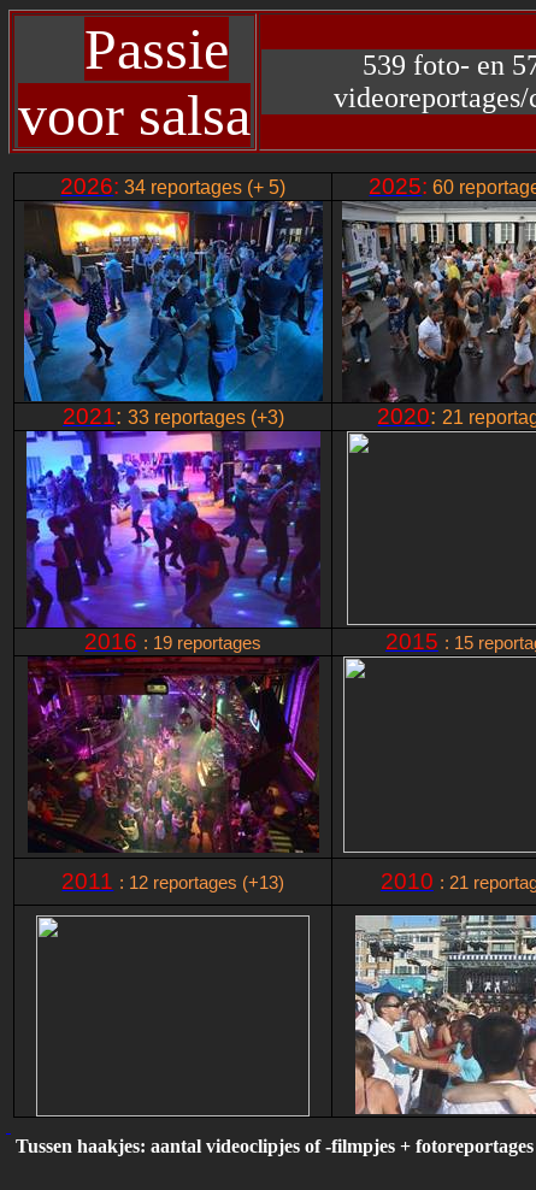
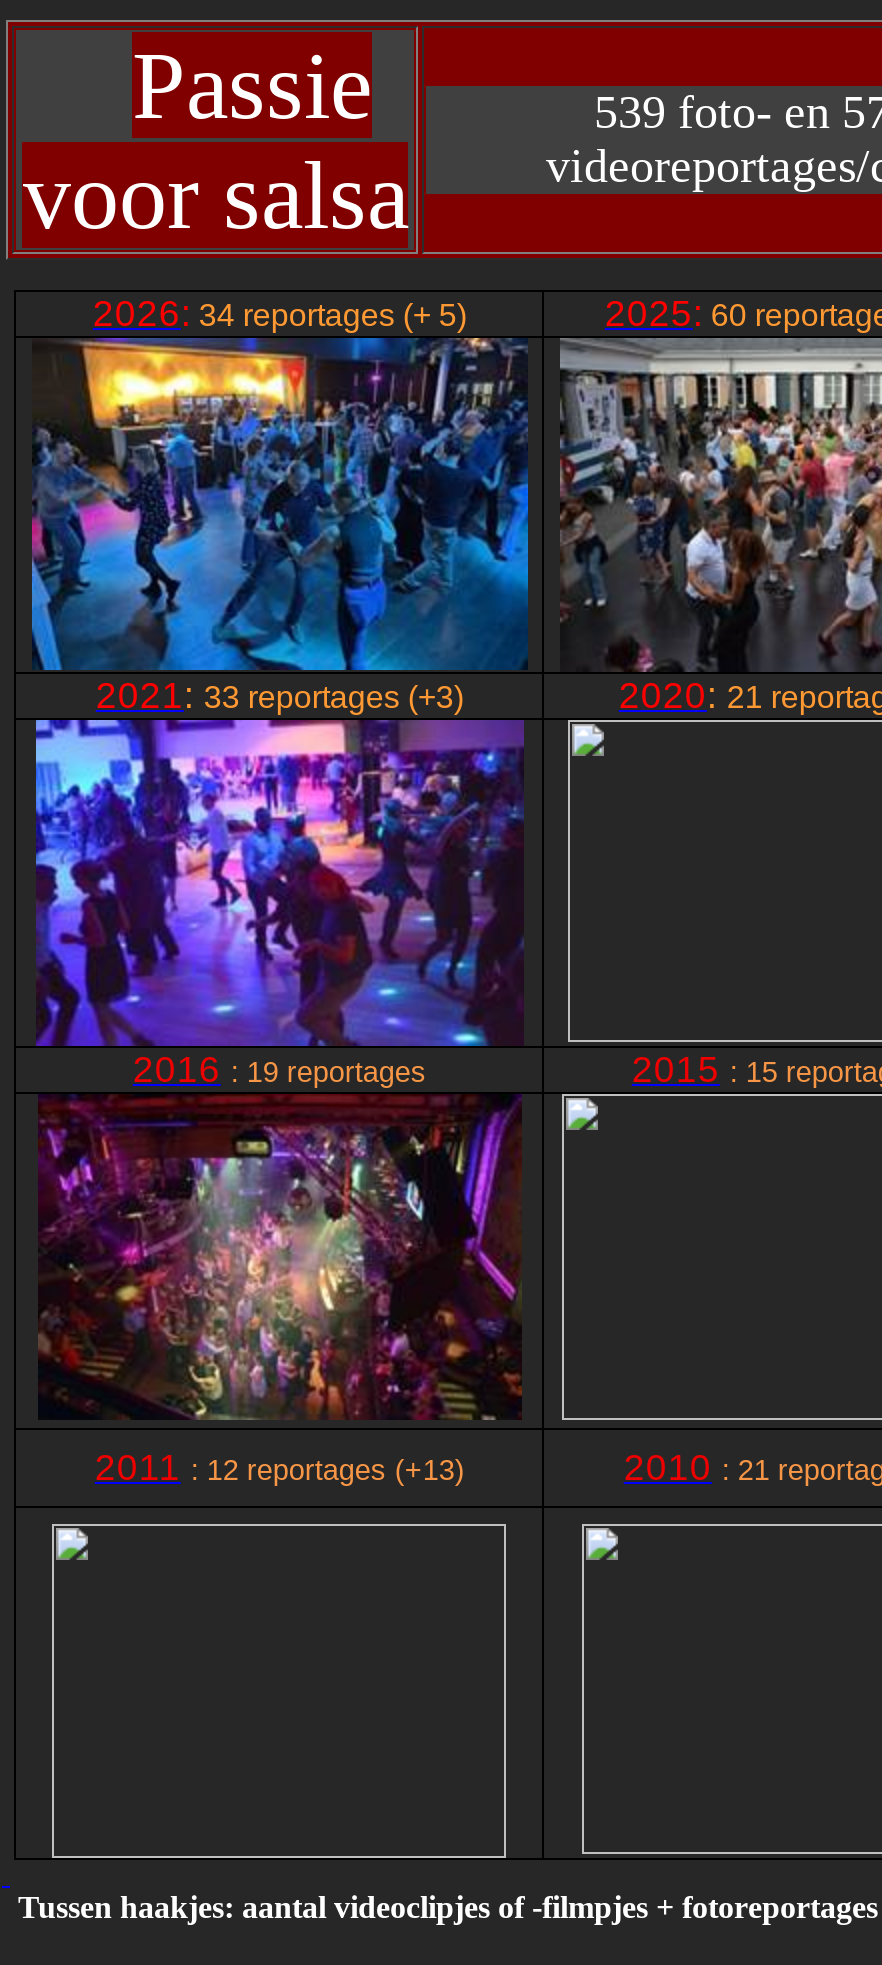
- [image]
